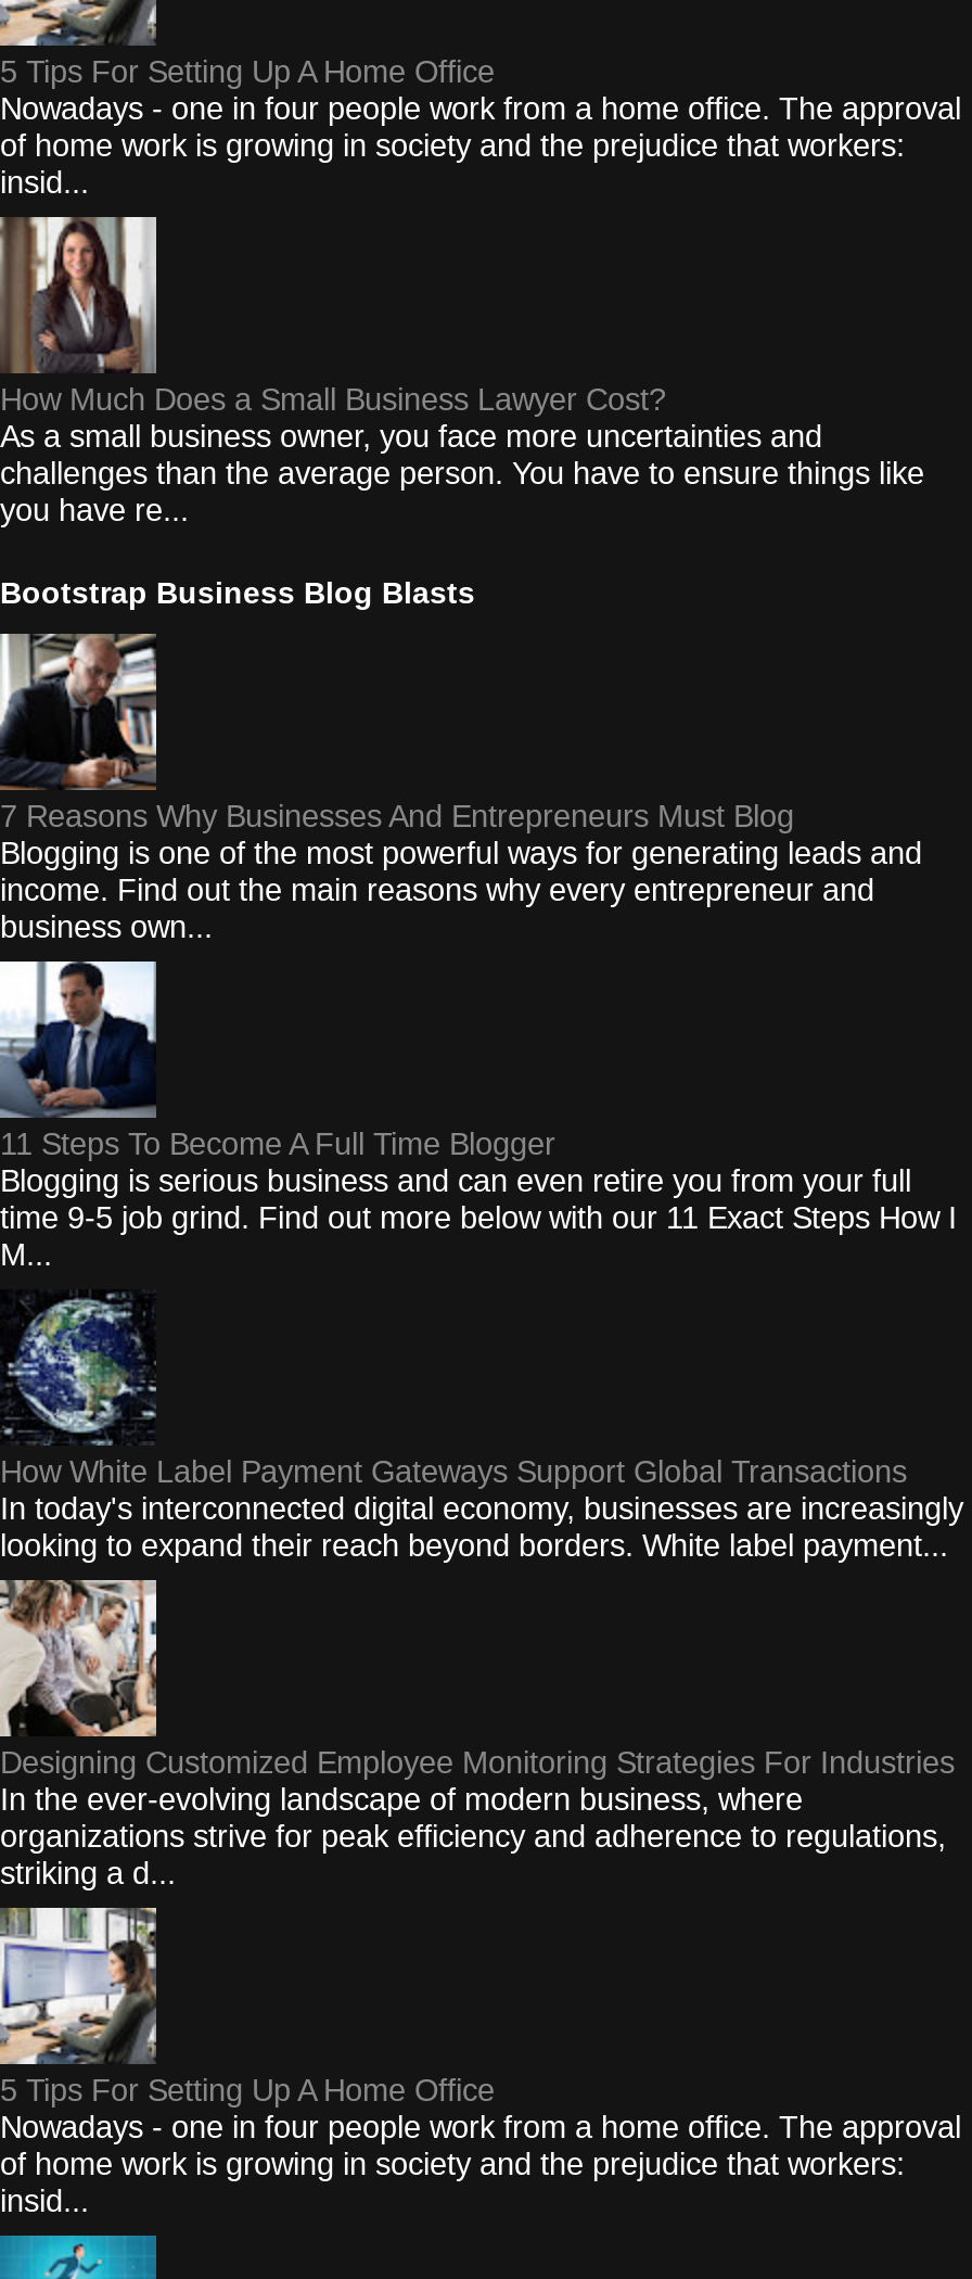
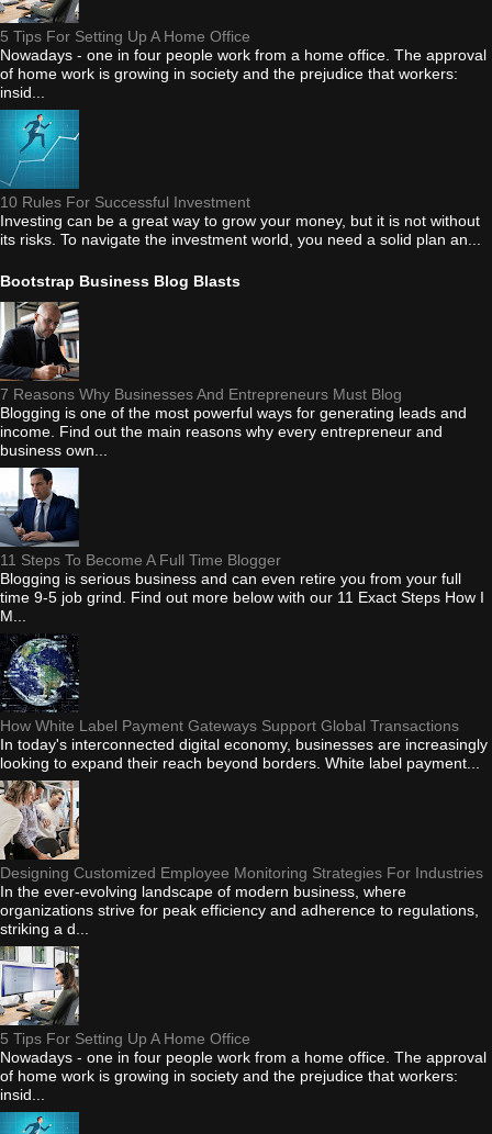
- [image]
- How Much Does a Small Business Lawyer Cost?
- As a small business owner, you face more uncertainties and
- challenges than the average person. You have to ensure things like
- you have re...
+ [image]
+ 10 Rules For Successful Investment
+ Investing can be a great way to grow your money, but it is not without
+ its risks. To navigate the investment world, you need a solid plan an...
